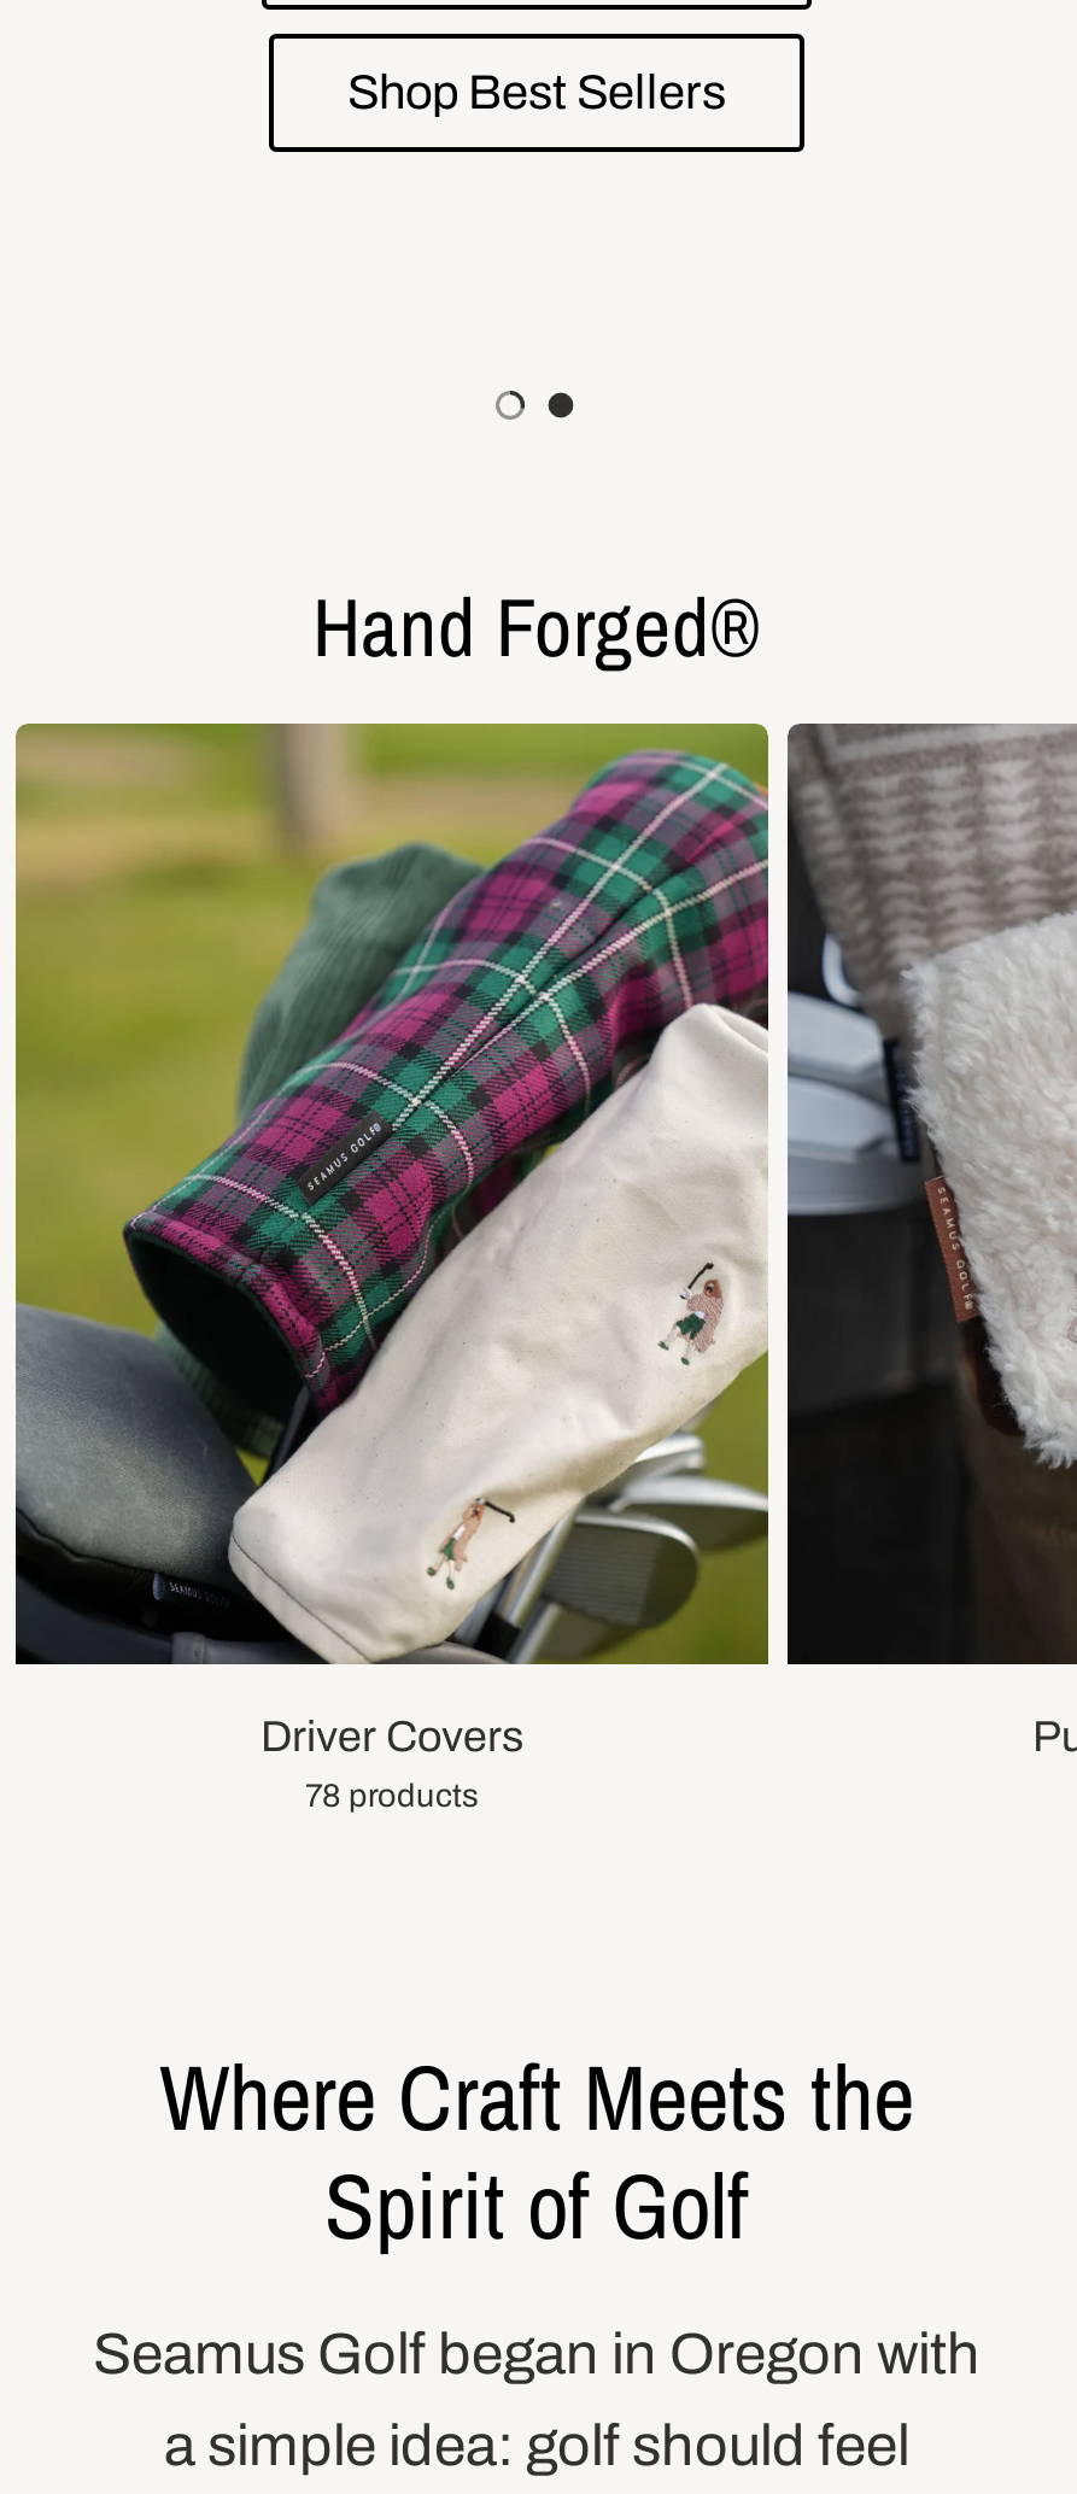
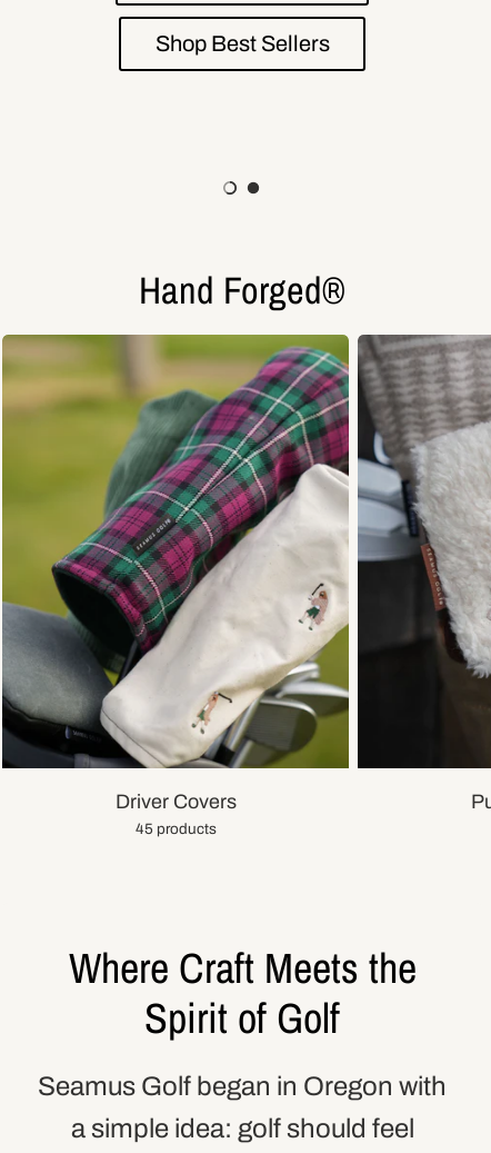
- 78 products
+ 45 products
